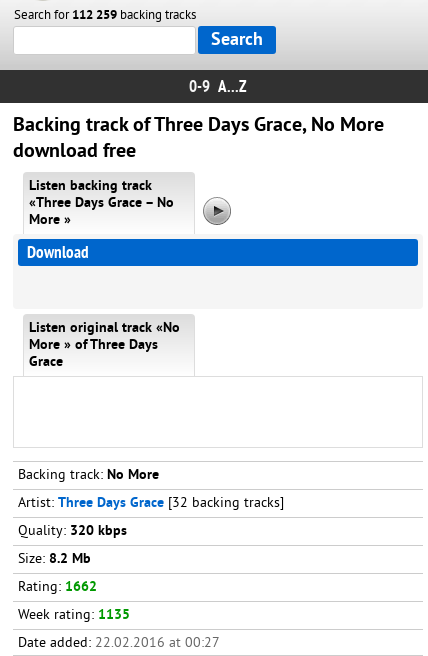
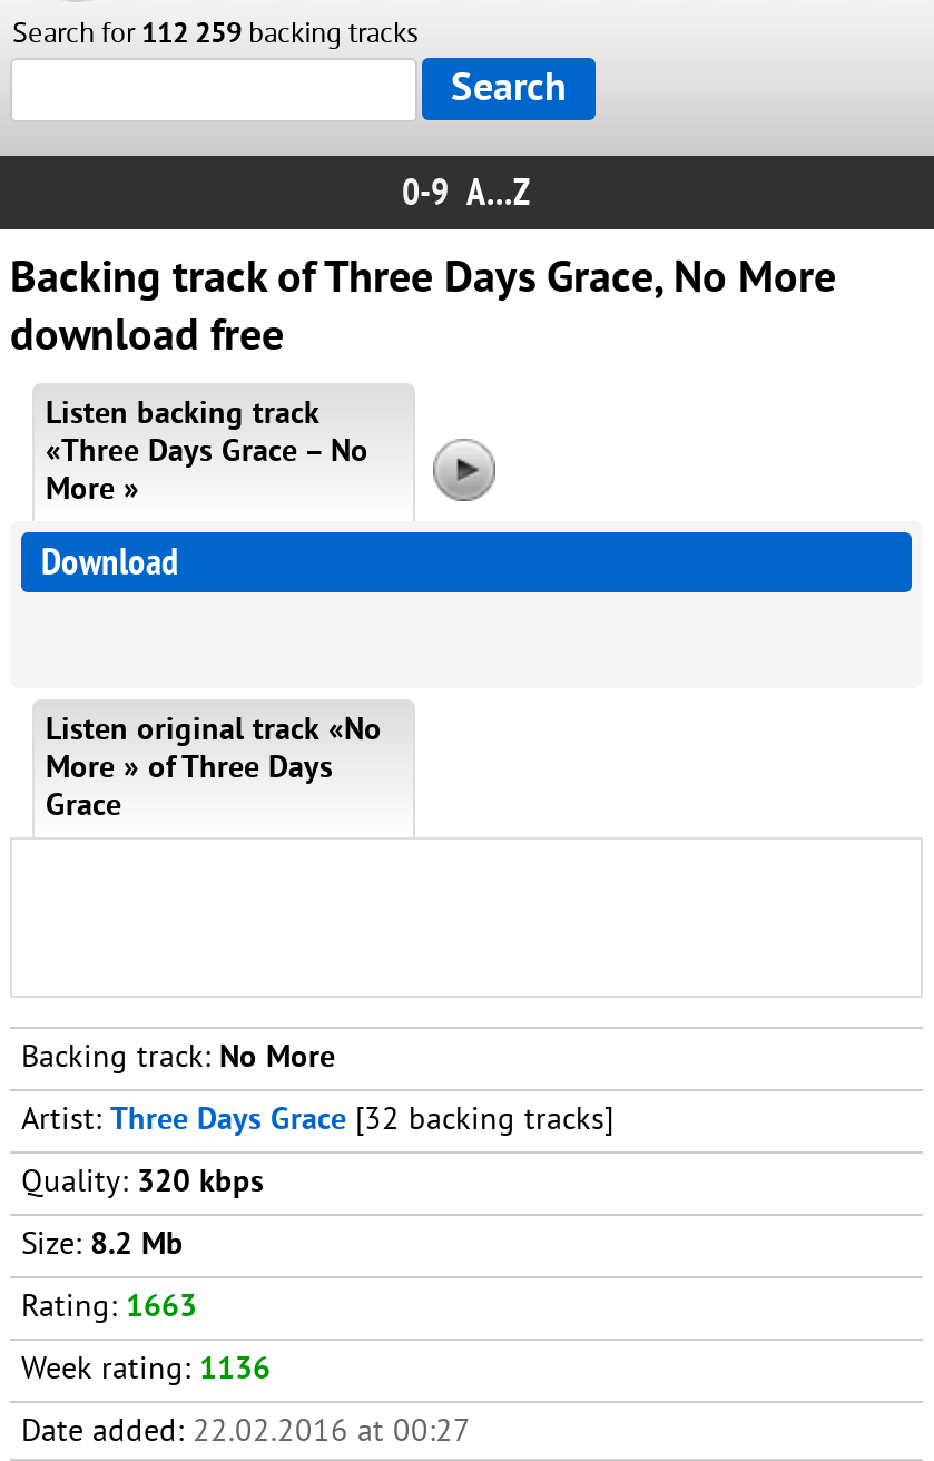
- Rating: 1662
+ Rating: 1663

- Week rating: 1135
+ Week rating: 1136
